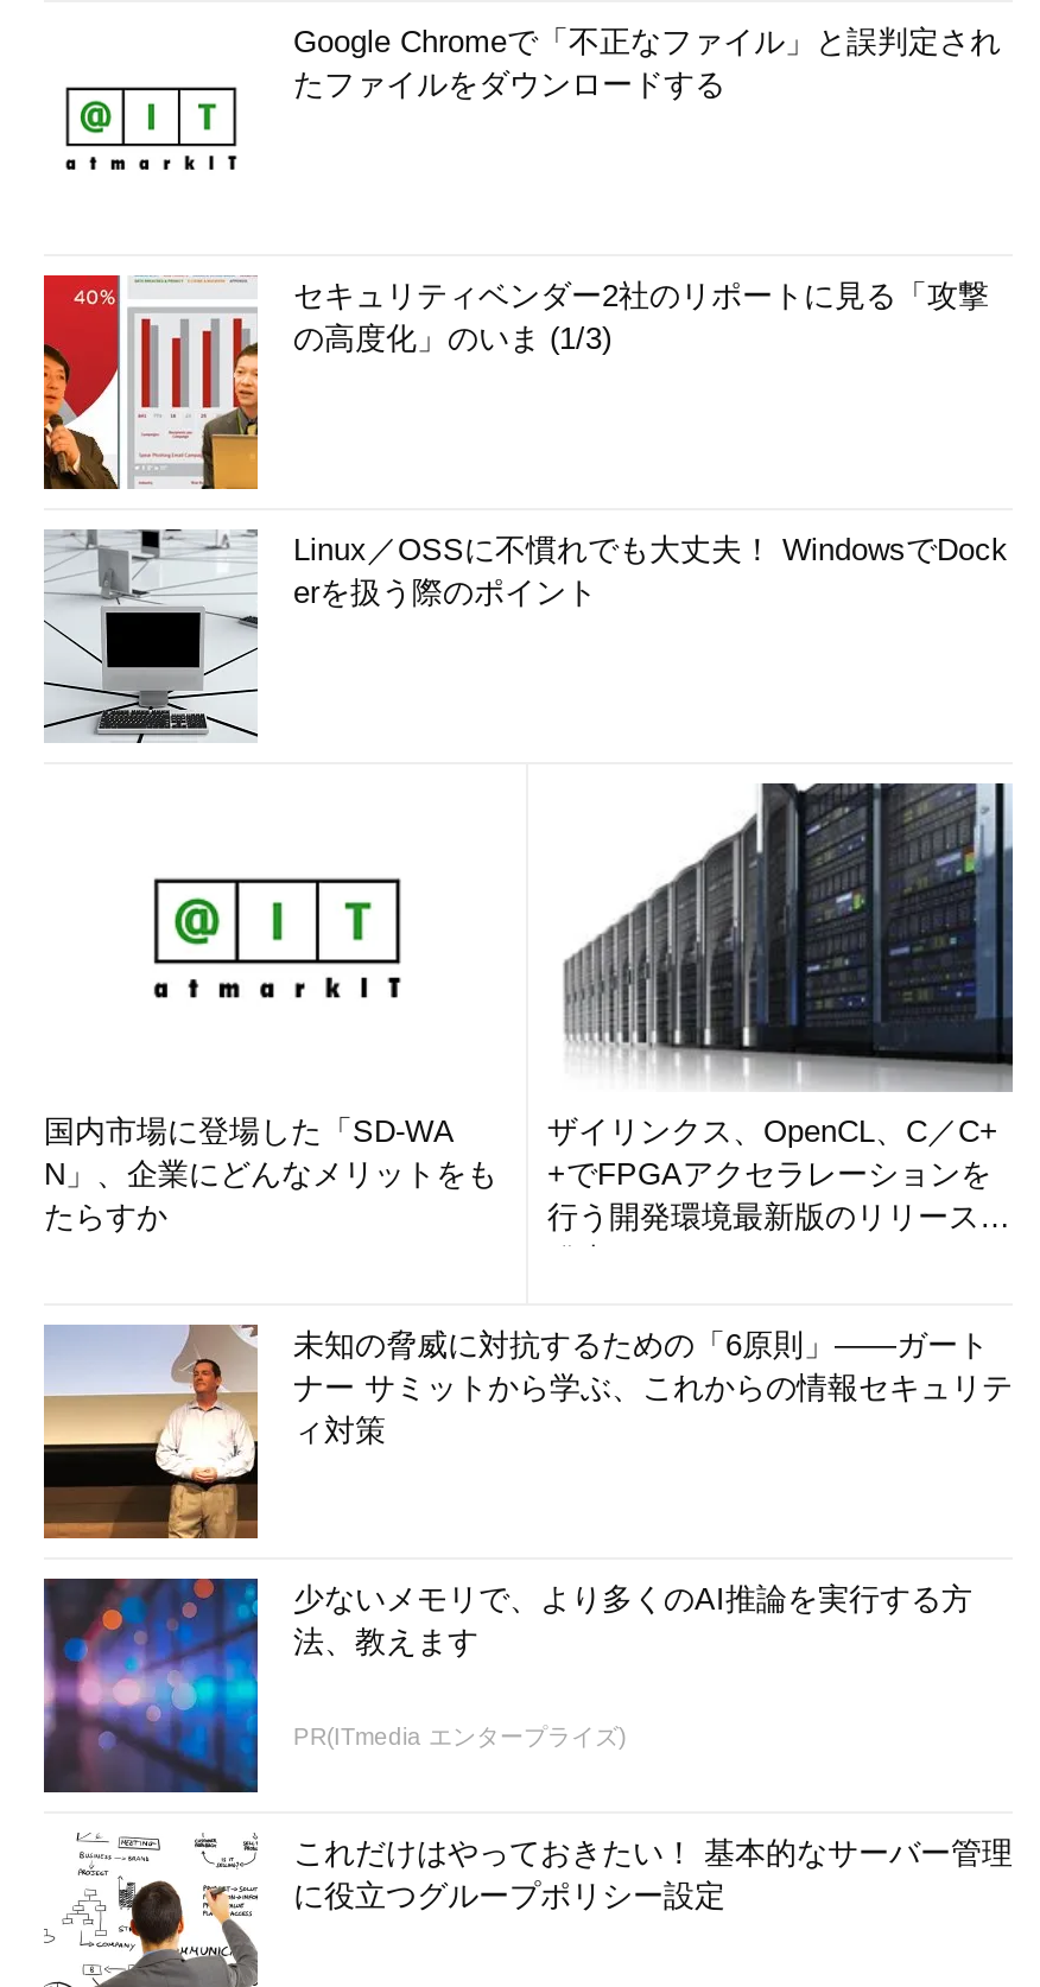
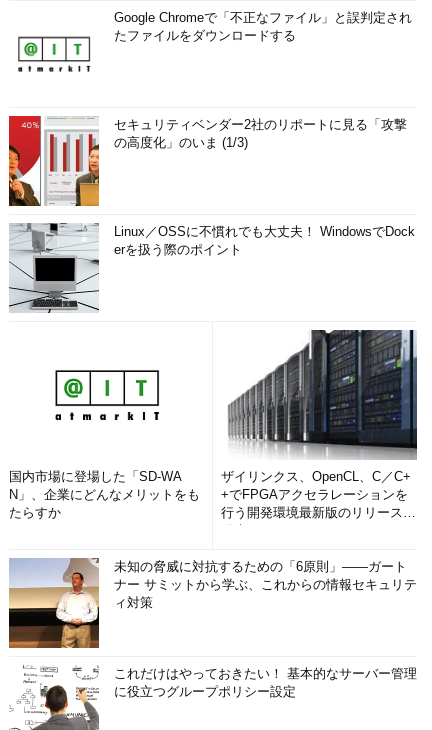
- [image]
- 少ないメモリで、より多くのAI推論を実行する方
- 法、教えます
- PR(ITmedia エンタープライズ)
